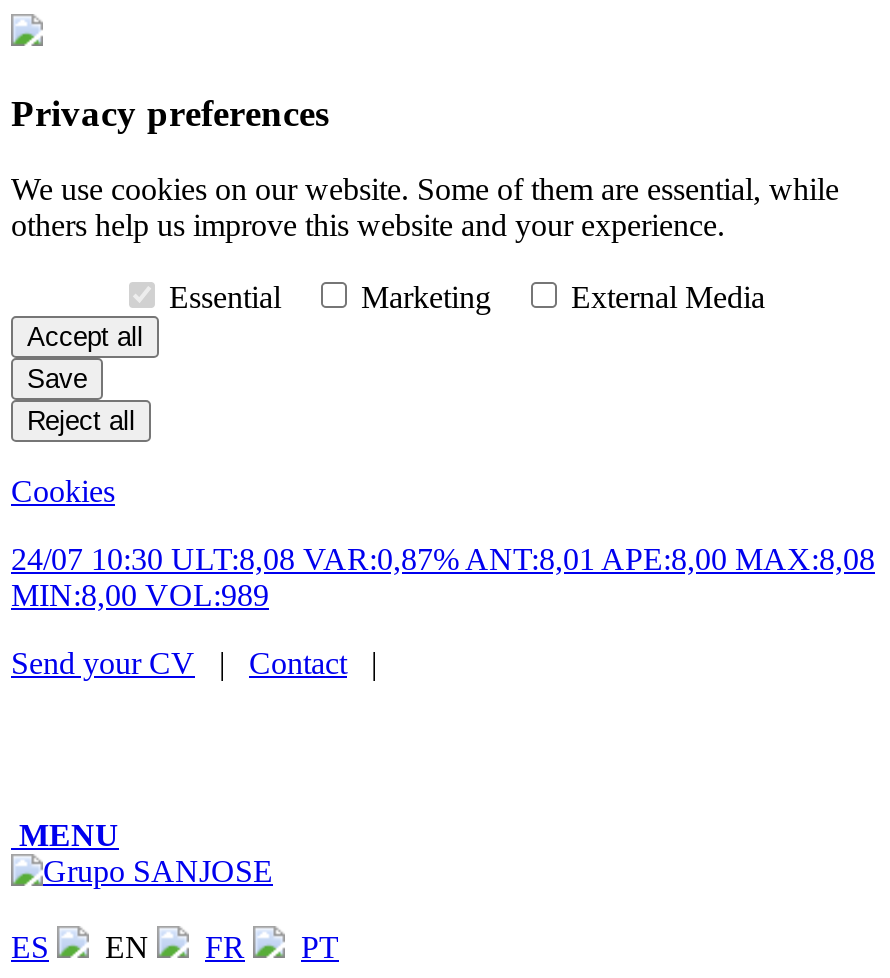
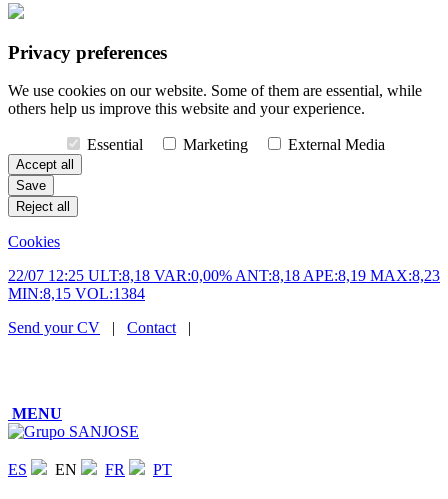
- 24/07 10:30 ULT:8,08 VAR:0,87% ANT:8,01 APE:8,00 MAX:8,08
- MIN:8,00 VOL:989
+ 22/07 12:25 ULT:8,18 VAR:0,00% ANT:8,18 APE:8,19 MAX:8,23
+ MIN:8,15 VOL:1384
